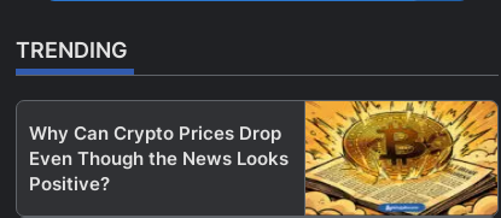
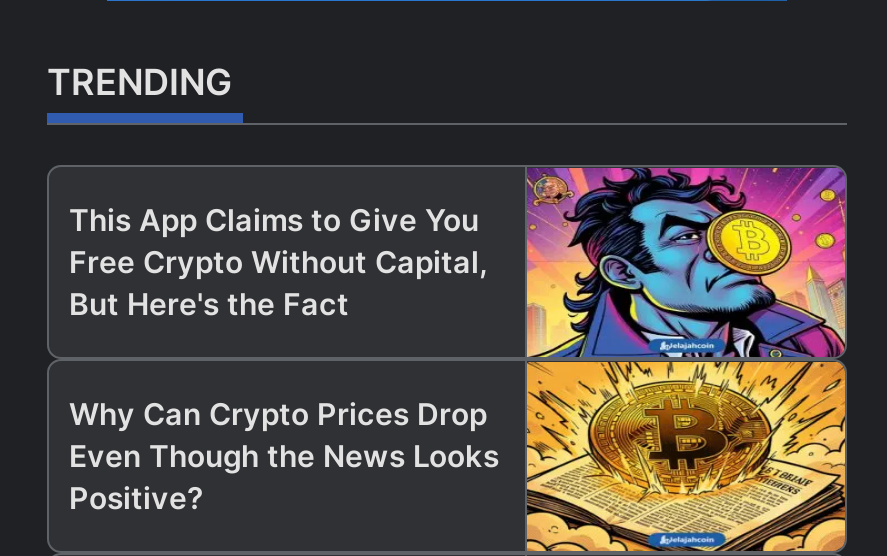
+ [image]
+ This App Claims to Give You
+ Free Crypto Without Capital,
+ But Here's the Fact
